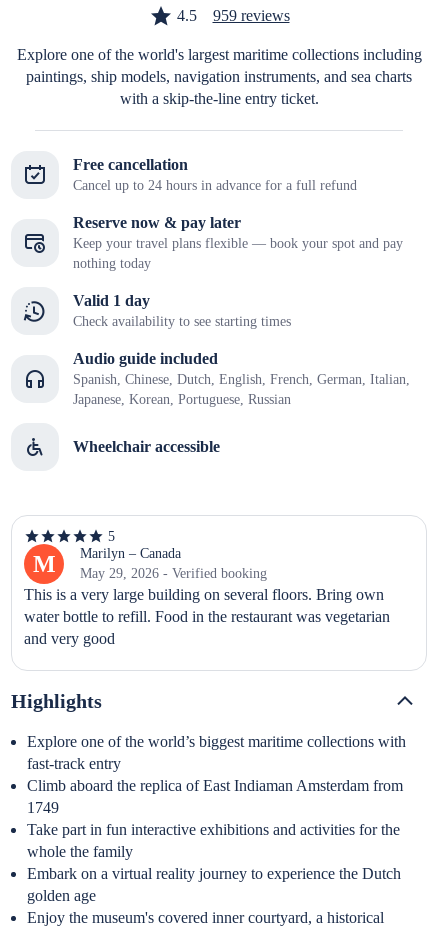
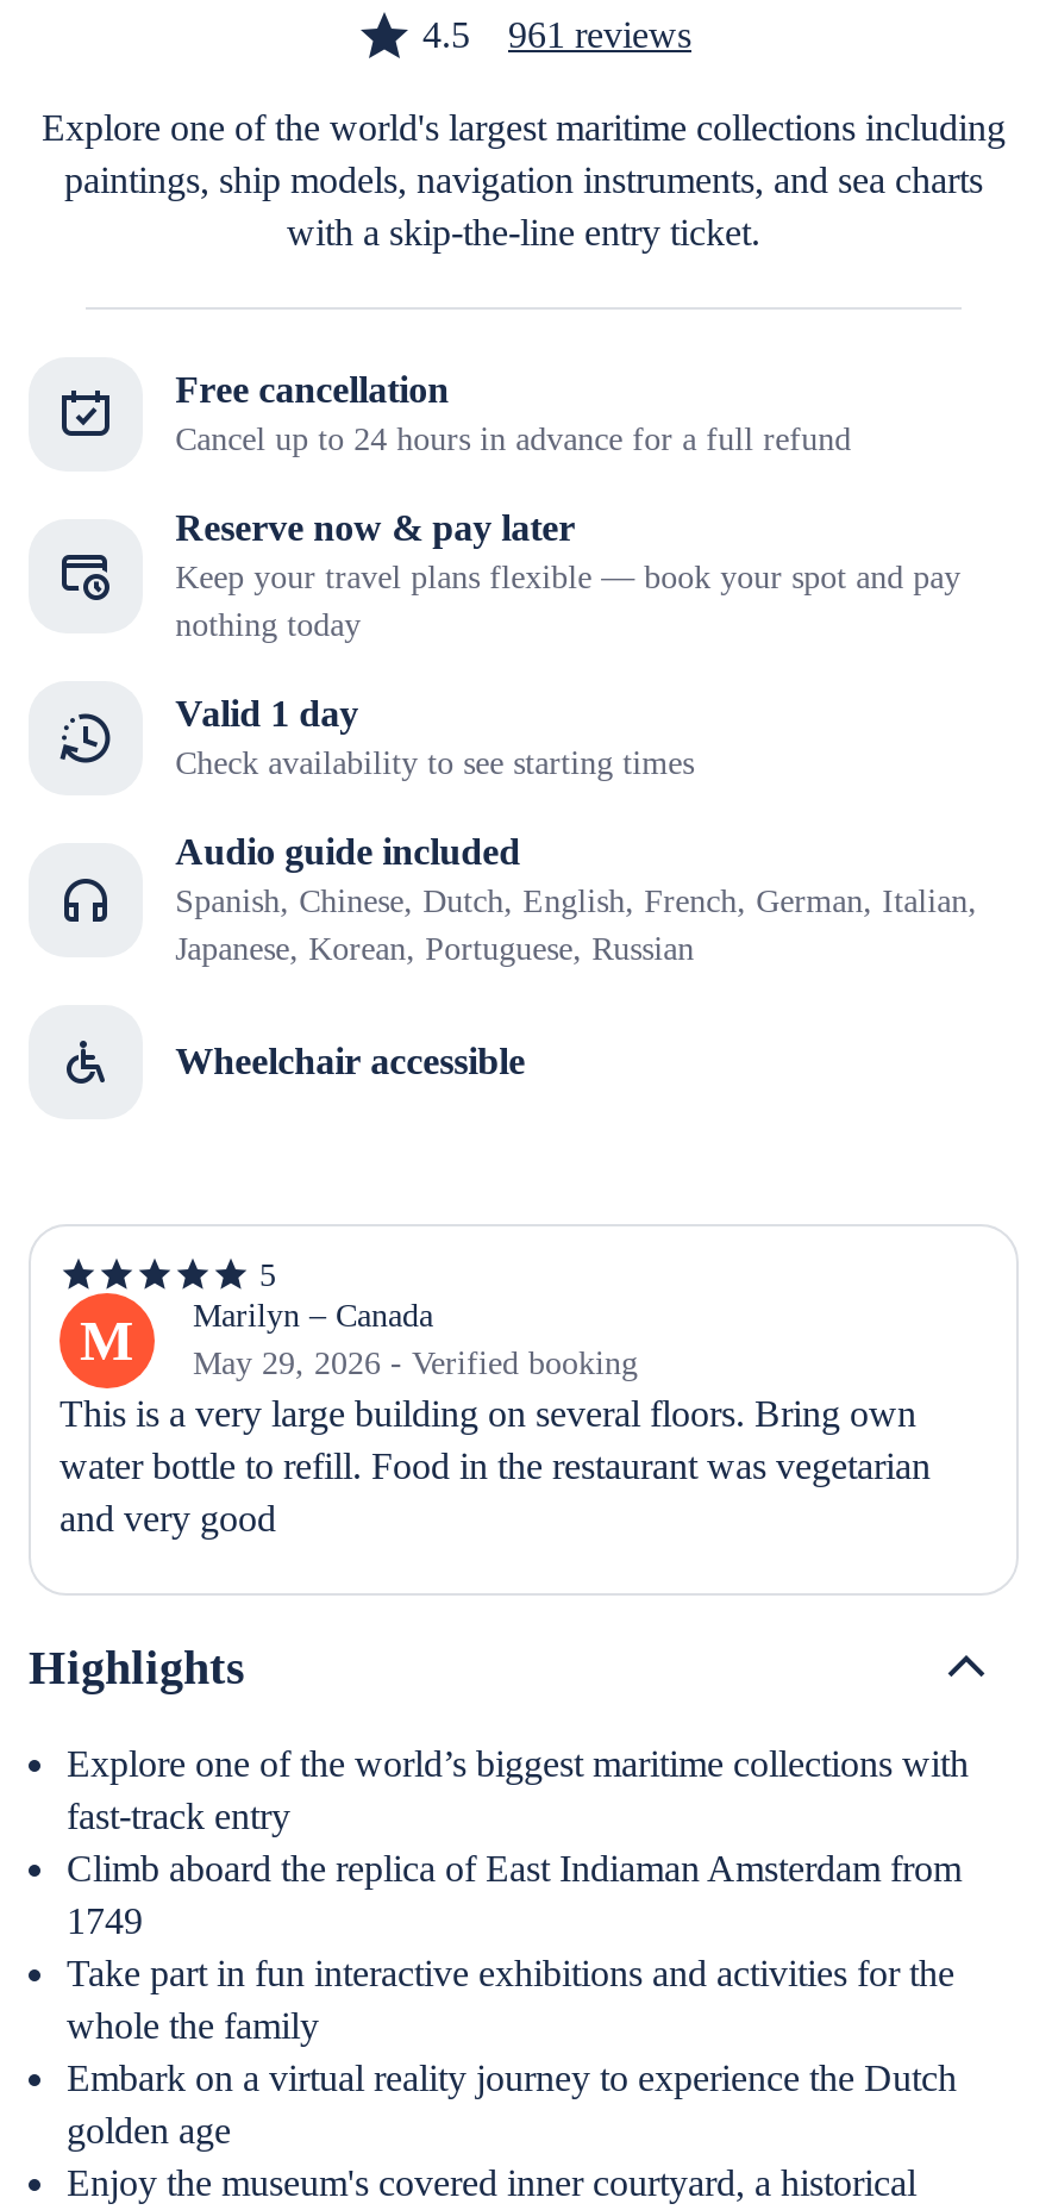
- 4.5 959 reviews
+ 4.5 961 reviews
